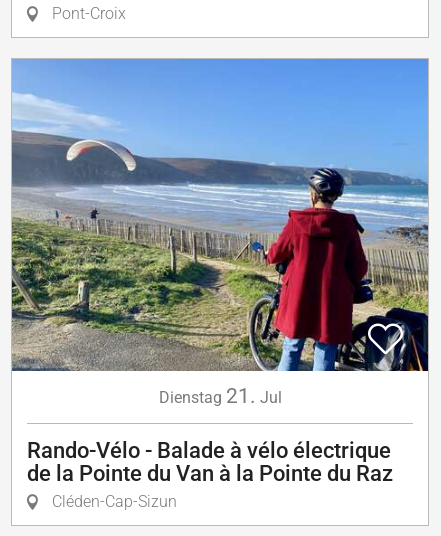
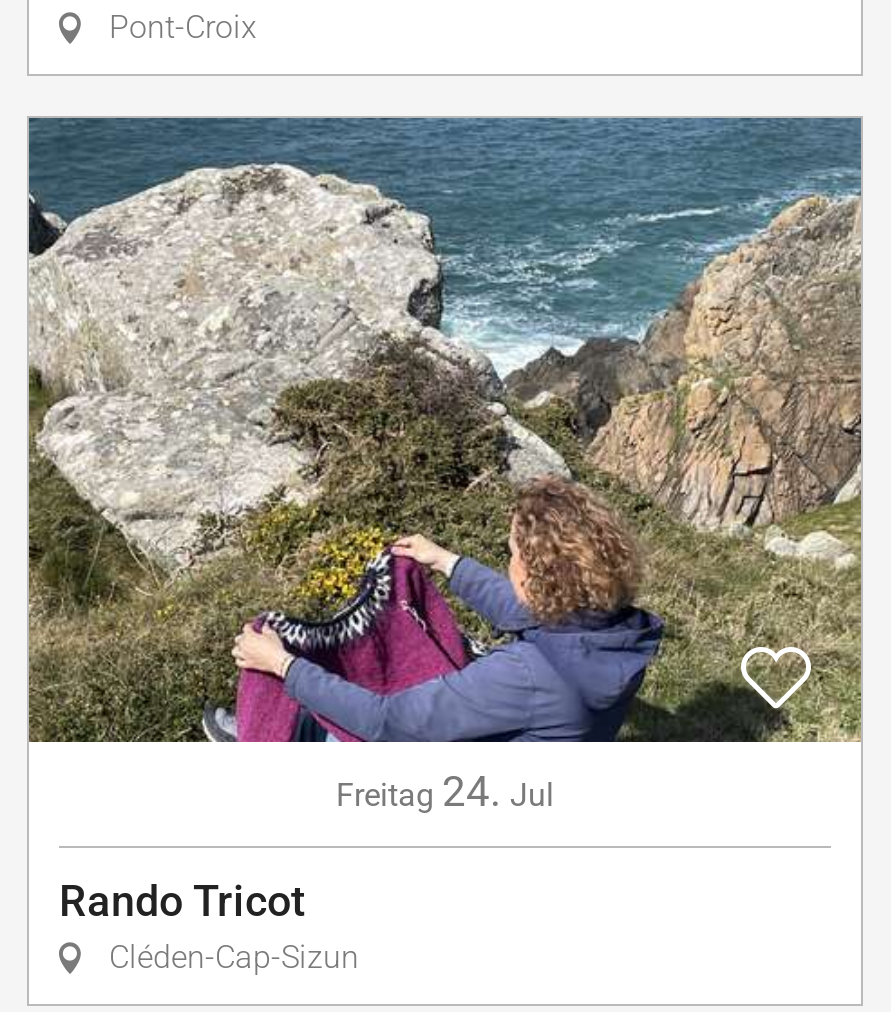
- [image]
- Dienstag 21. Jul
+ [image]
+ Freitag 24. Jul

- Rando-Vélo - Balade à vélo électrique
- de la Pointe du Van à la Pointe du Raz
+ Rando Tricot
